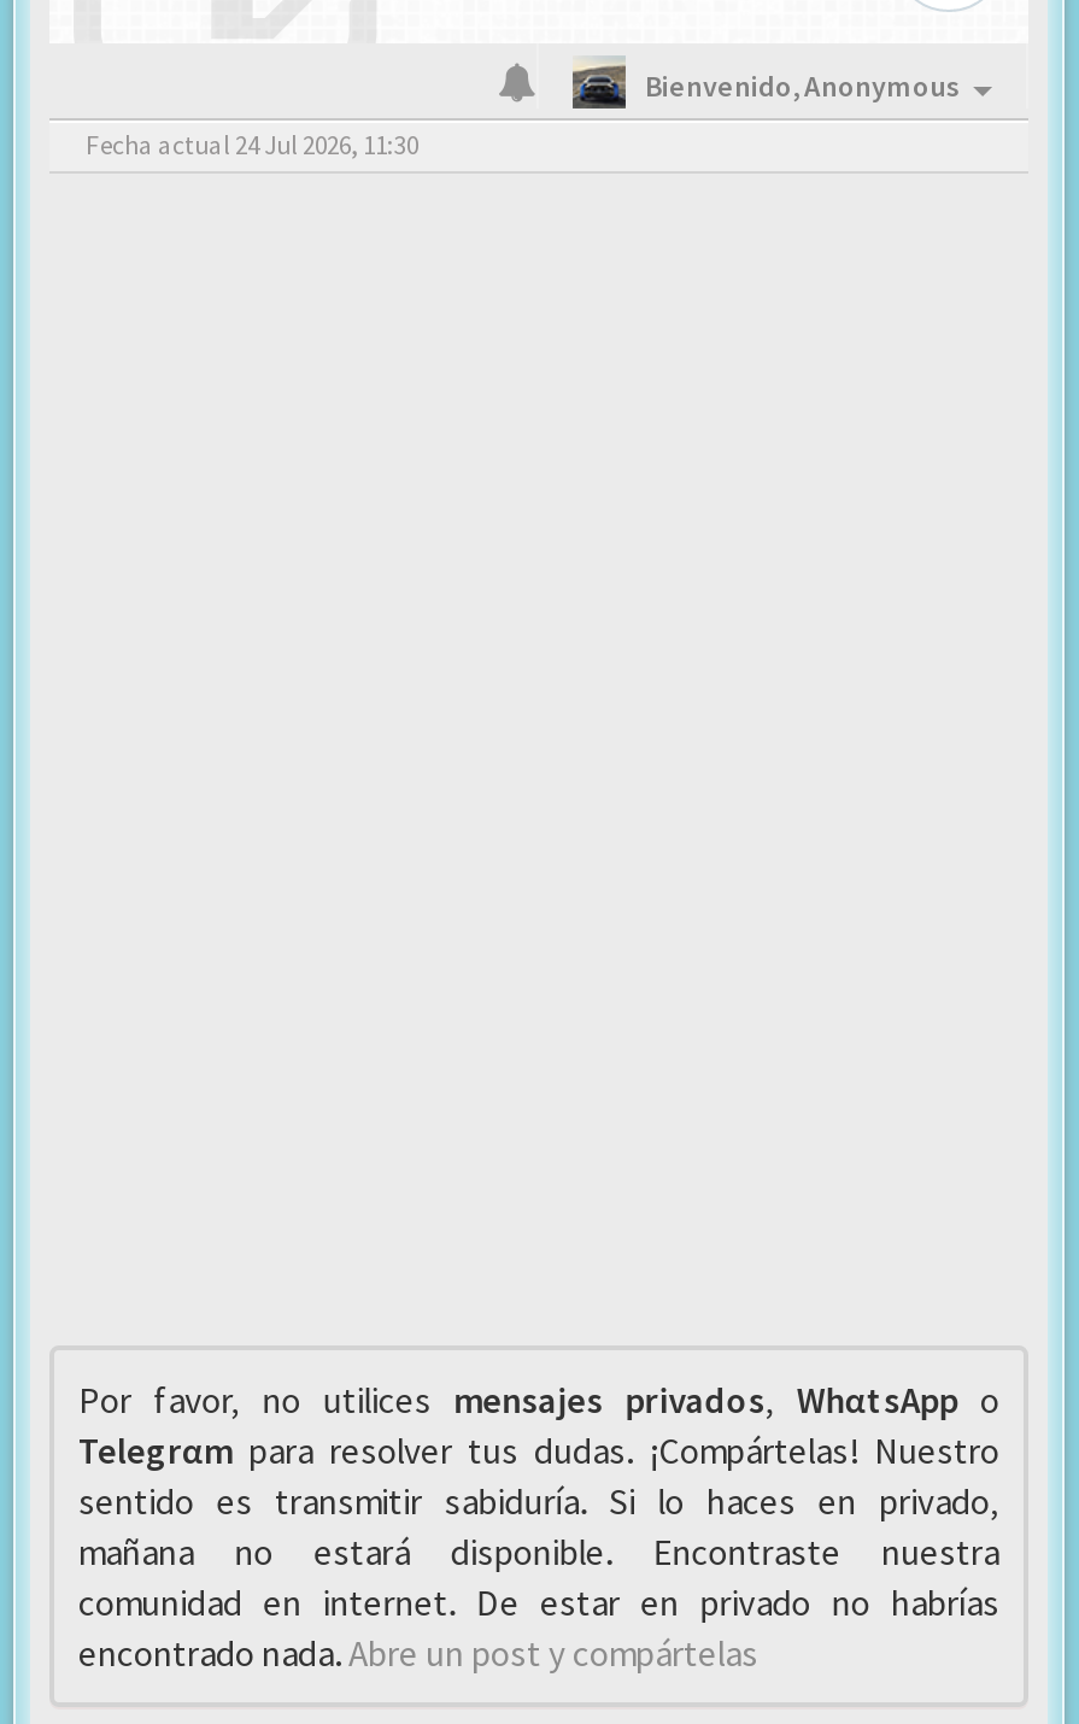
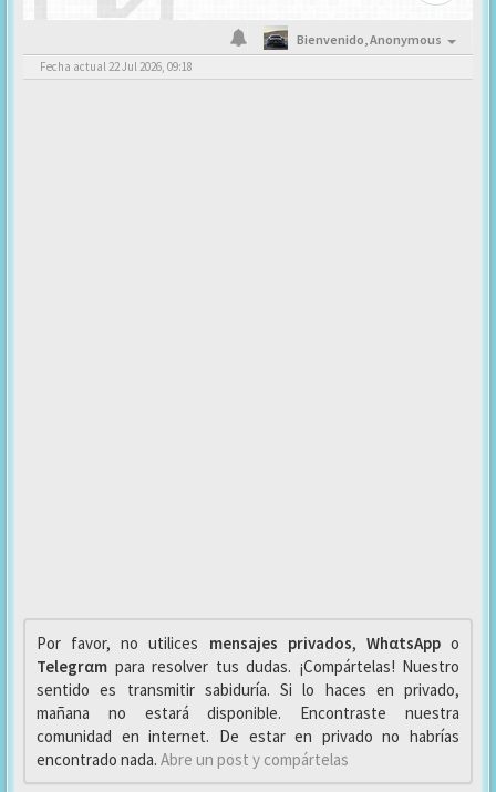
- Fecha actual 24 Jul 2026, 11:30
+ Fecha actual 22 Jul 2026, 09:18
